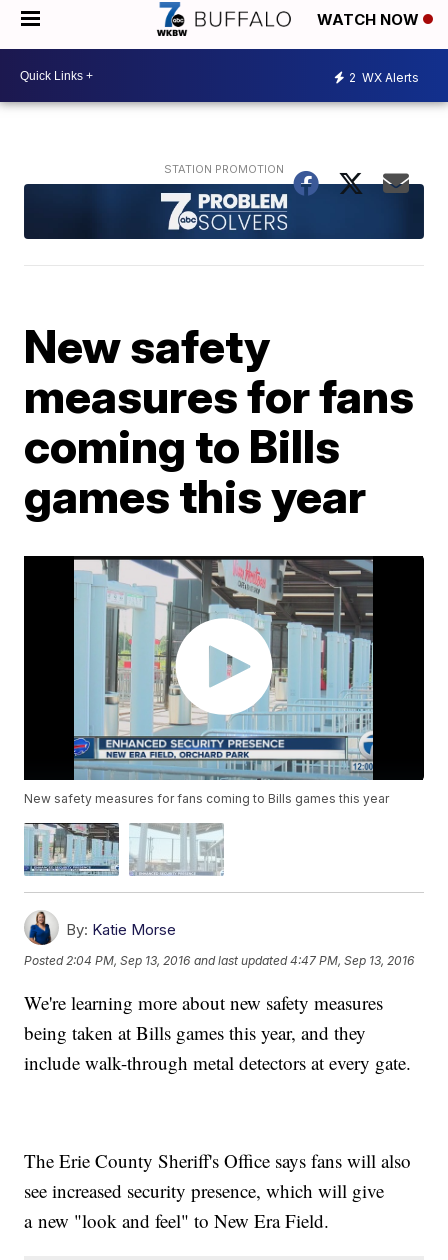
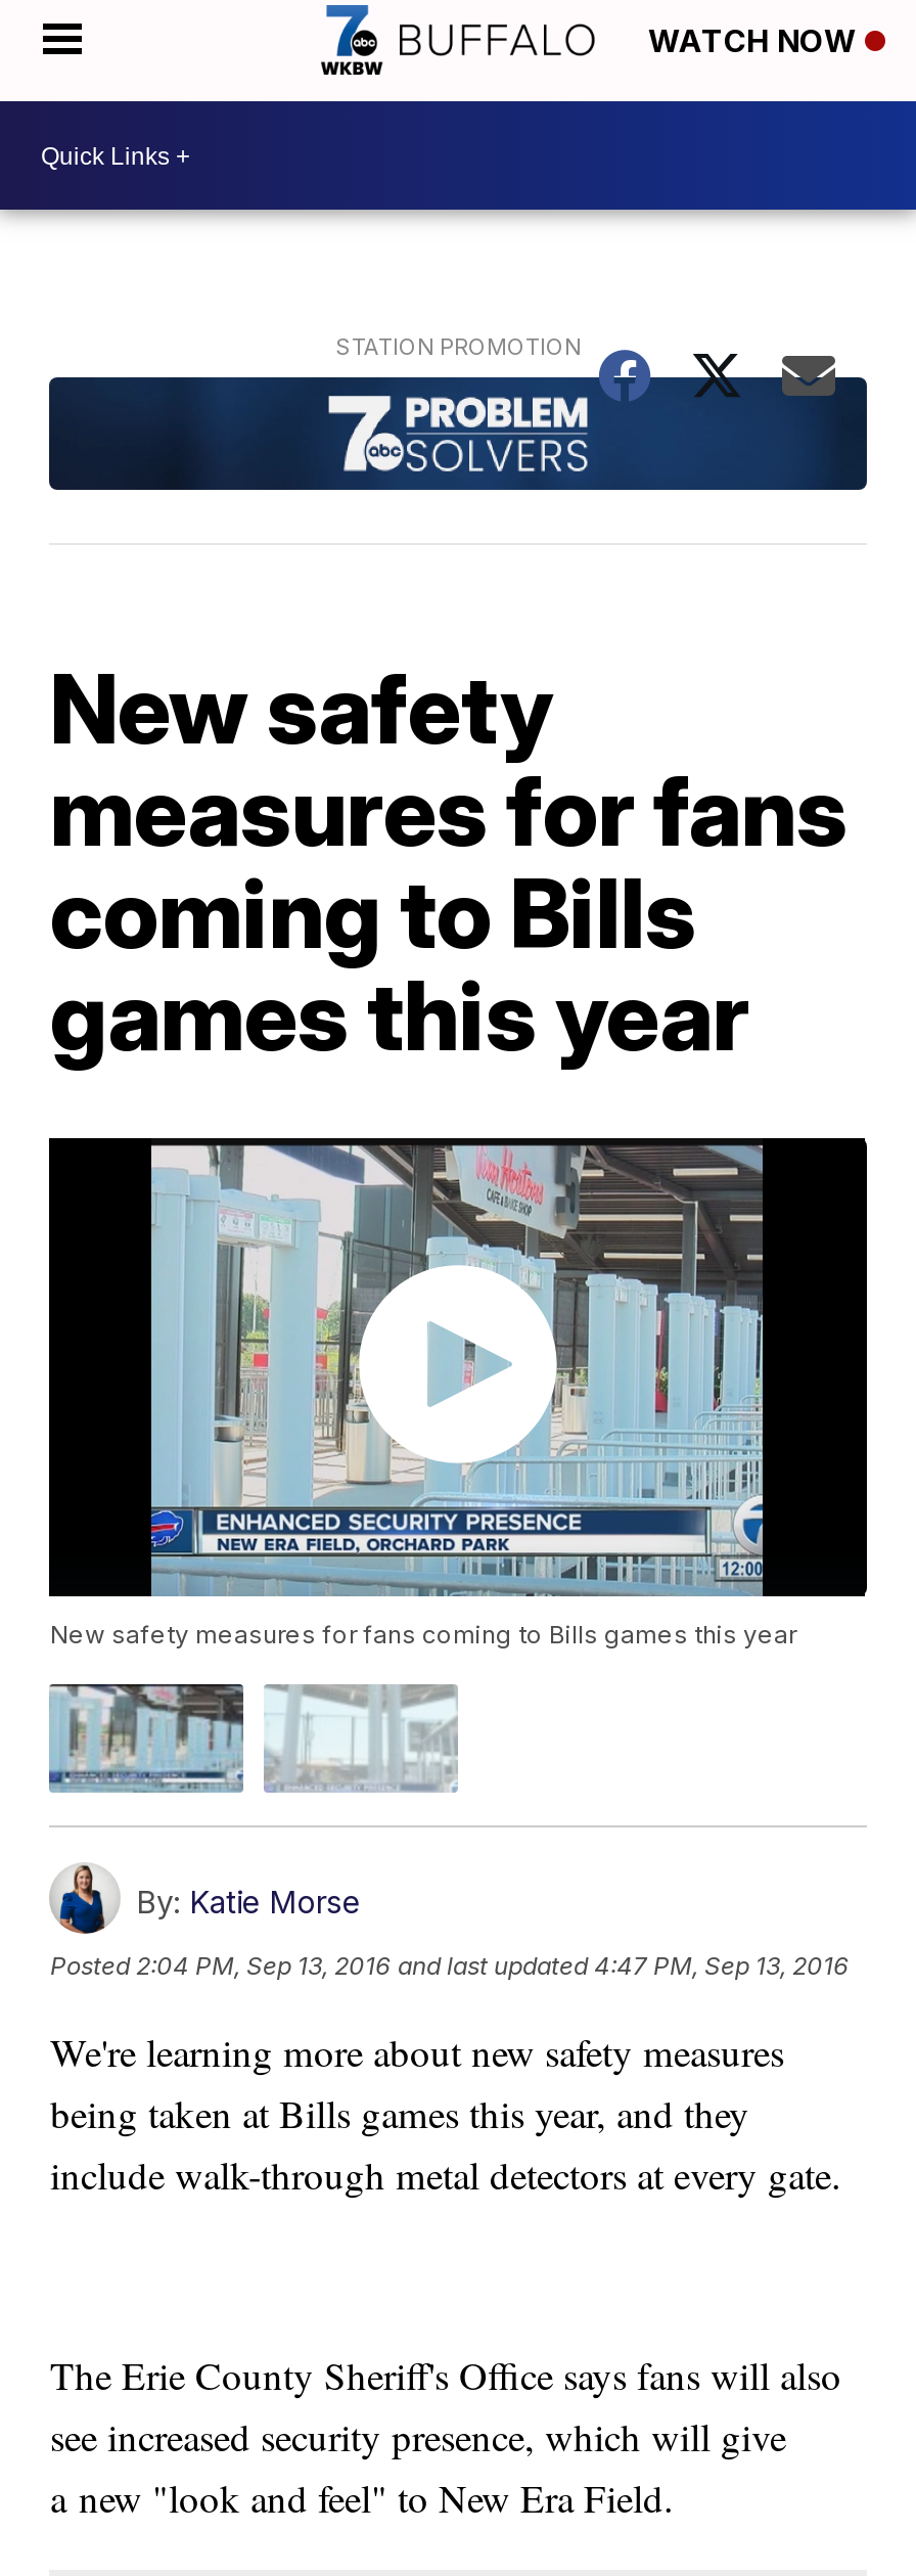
- 2 WX Alerts
